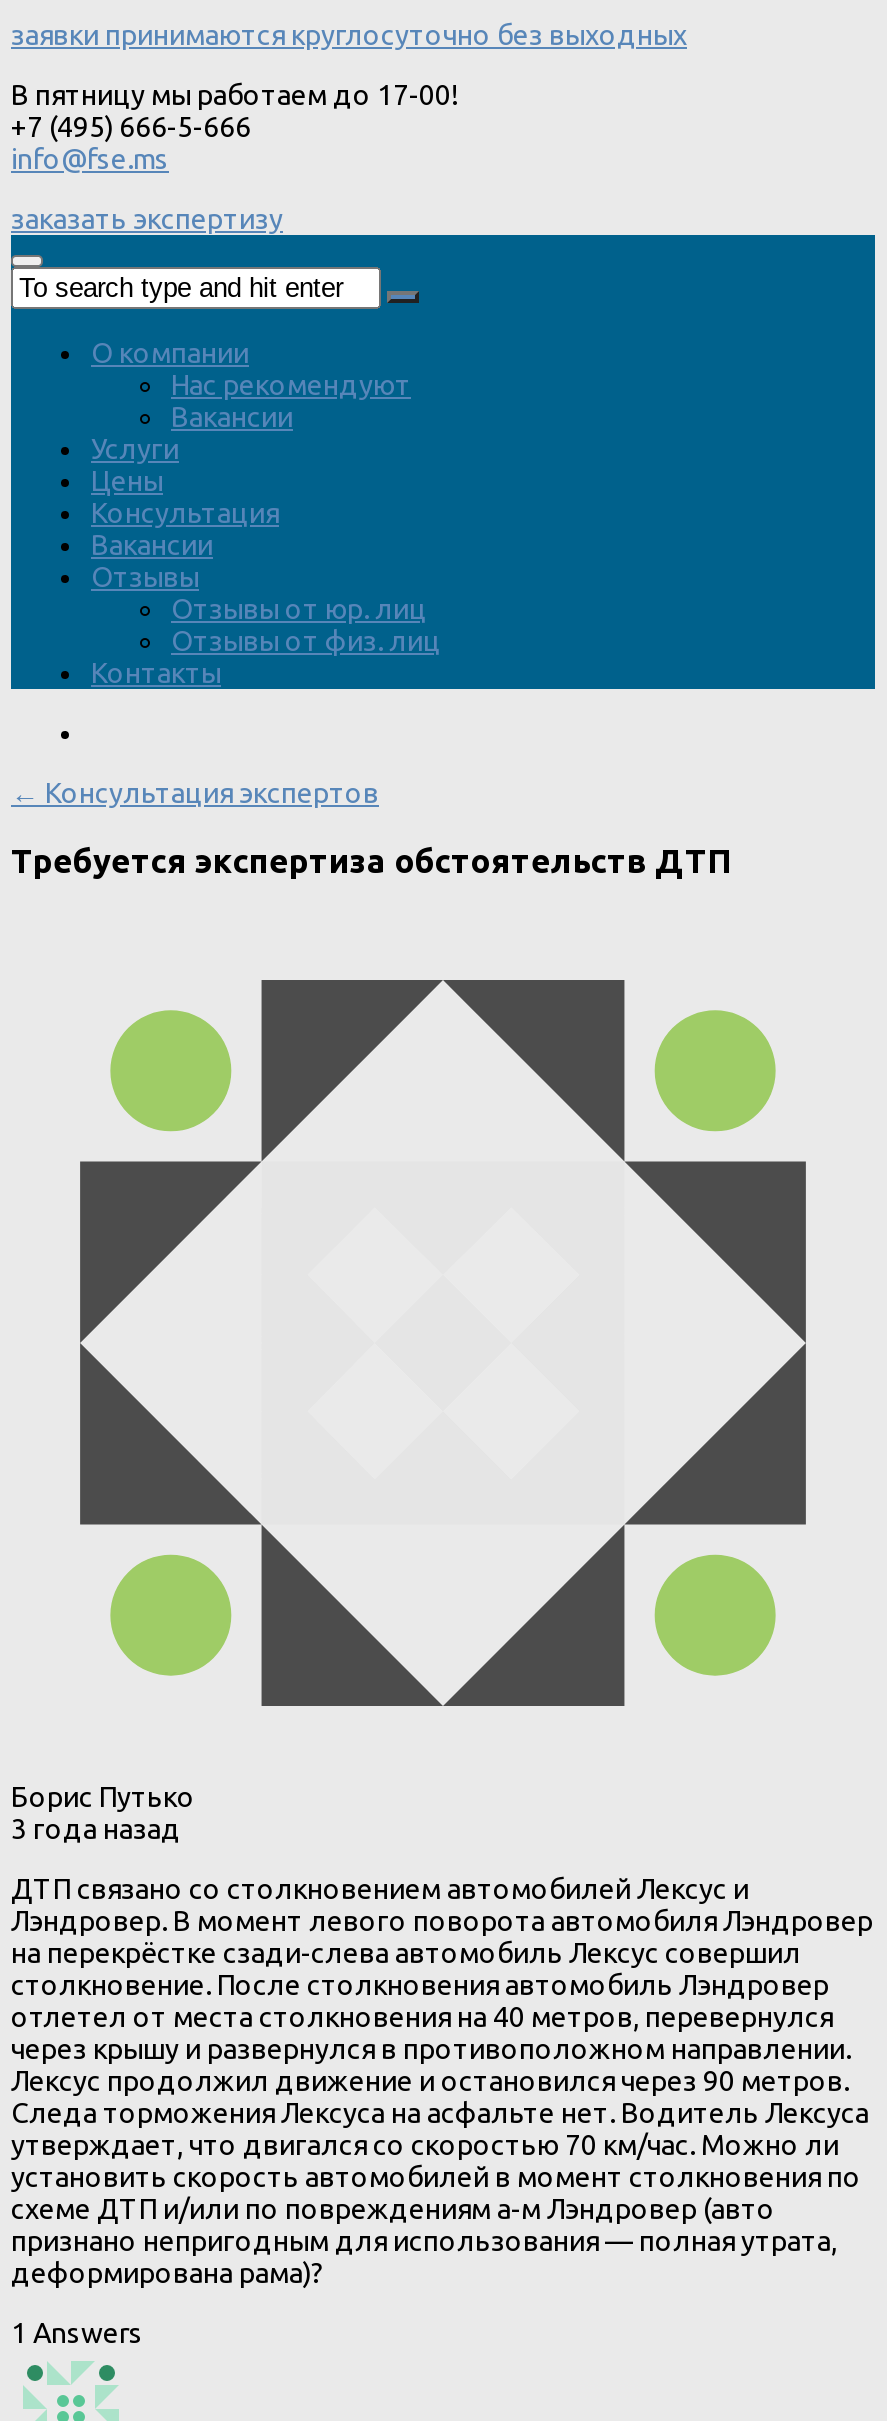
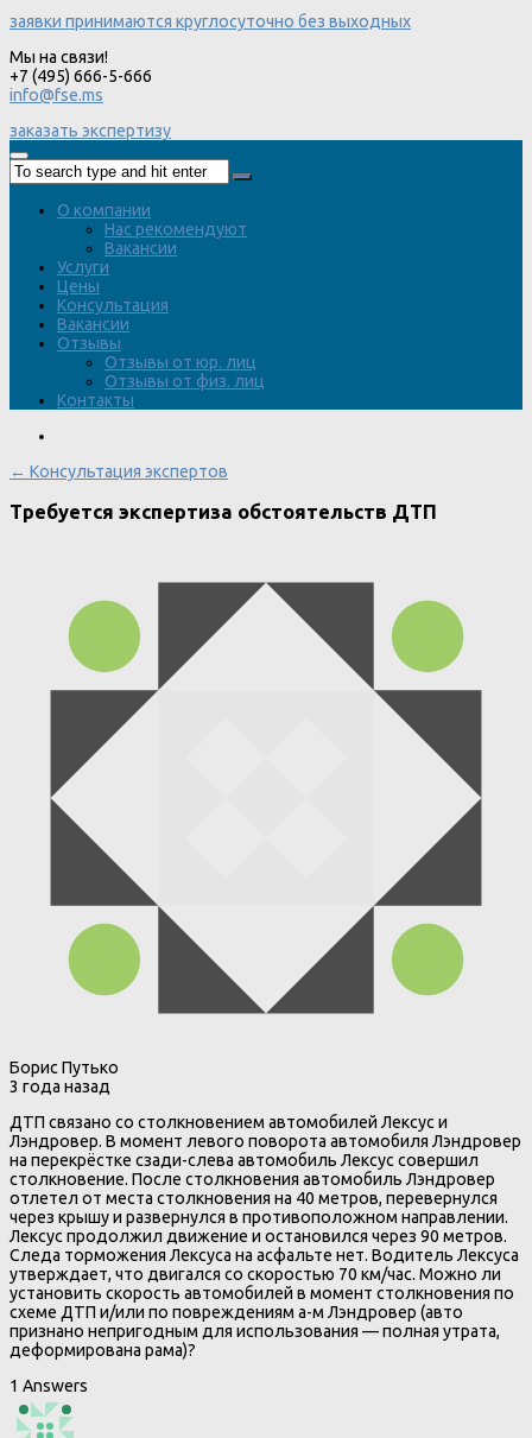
- В пятницу мы работаем до 17-00!
+ Мы на связи!
